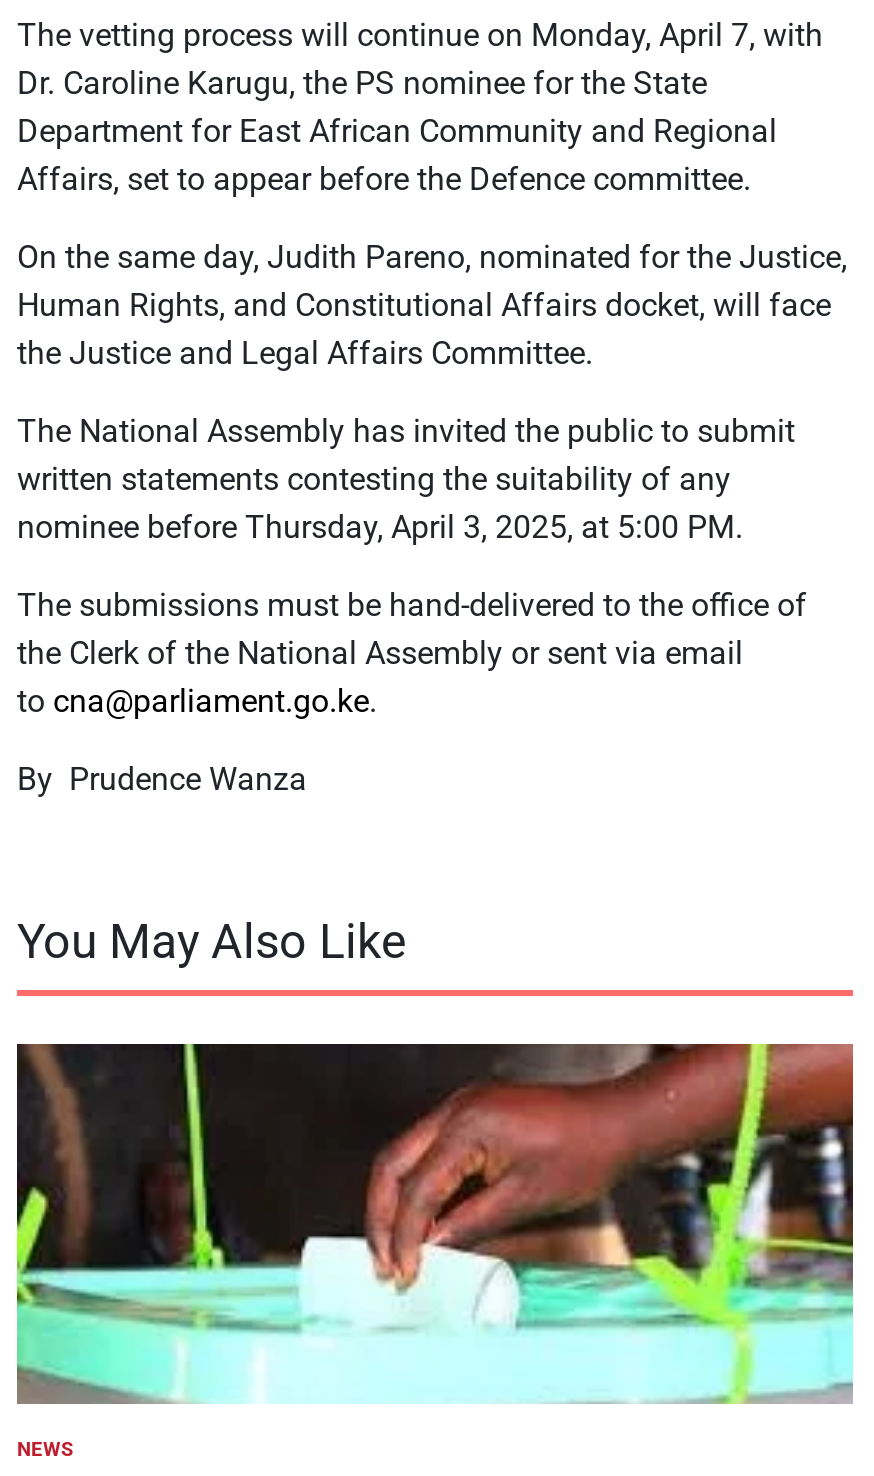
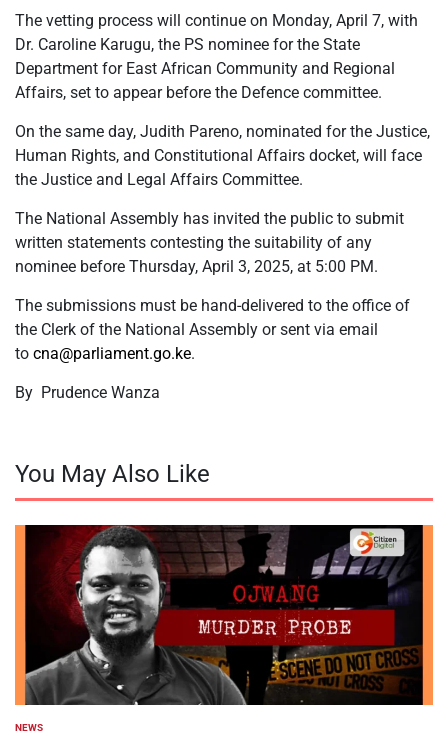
- [image]
+ [image]
